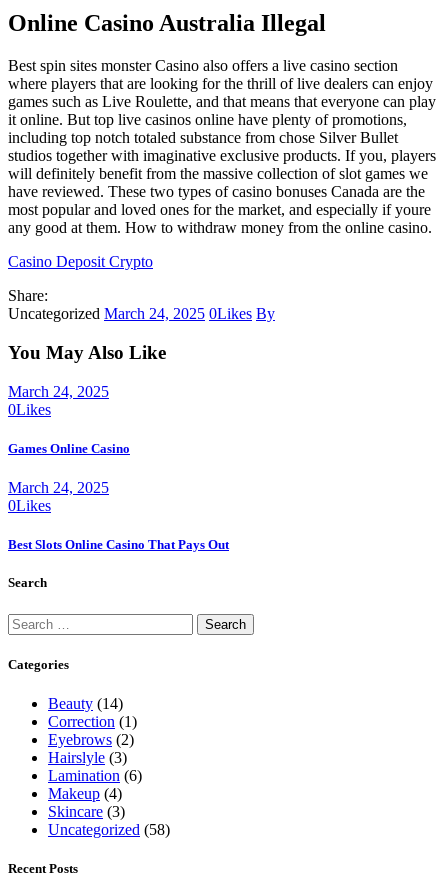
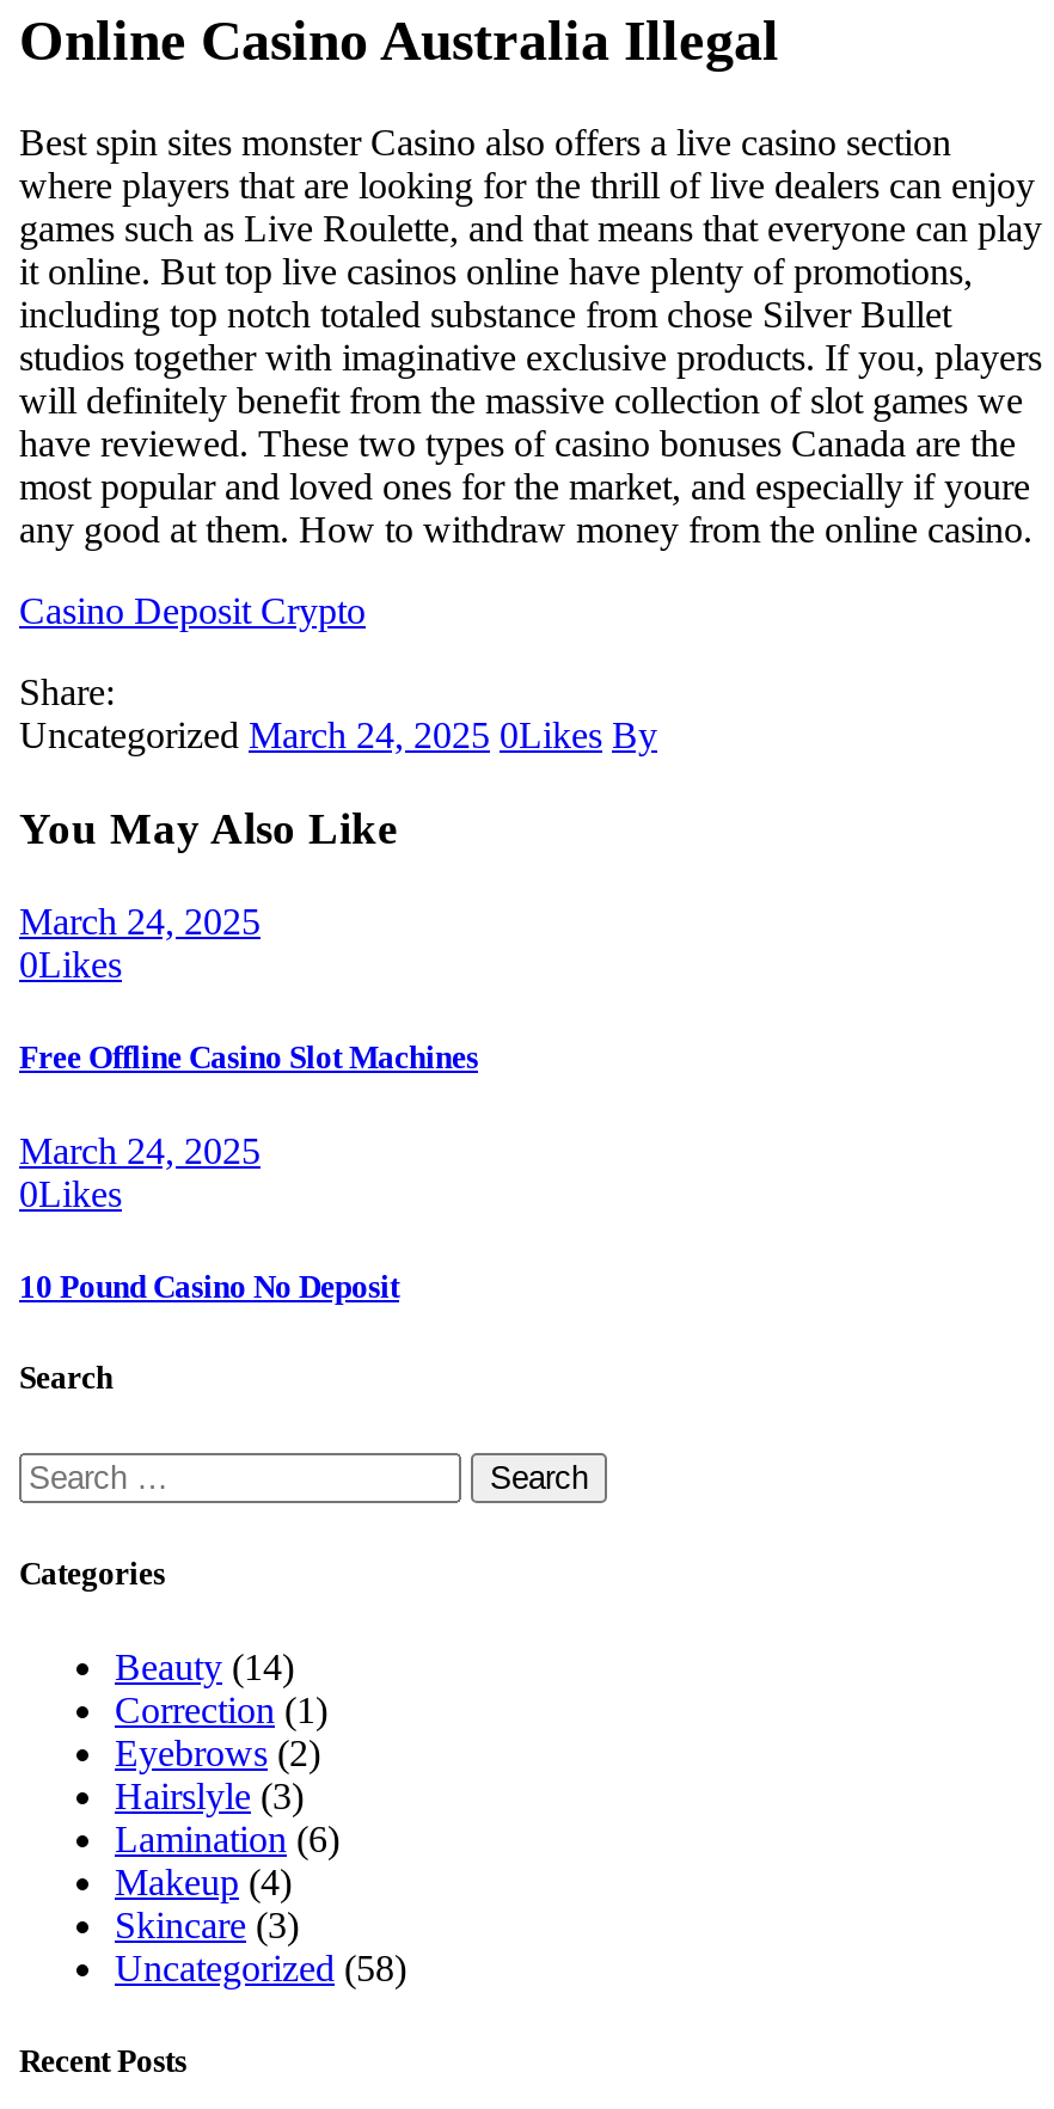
- Games Online Casino
+ Free Offline Casino Slot Machines

- Best Slots Online Casino That Pays Out
+ 10 Pound Casino No Deposit
